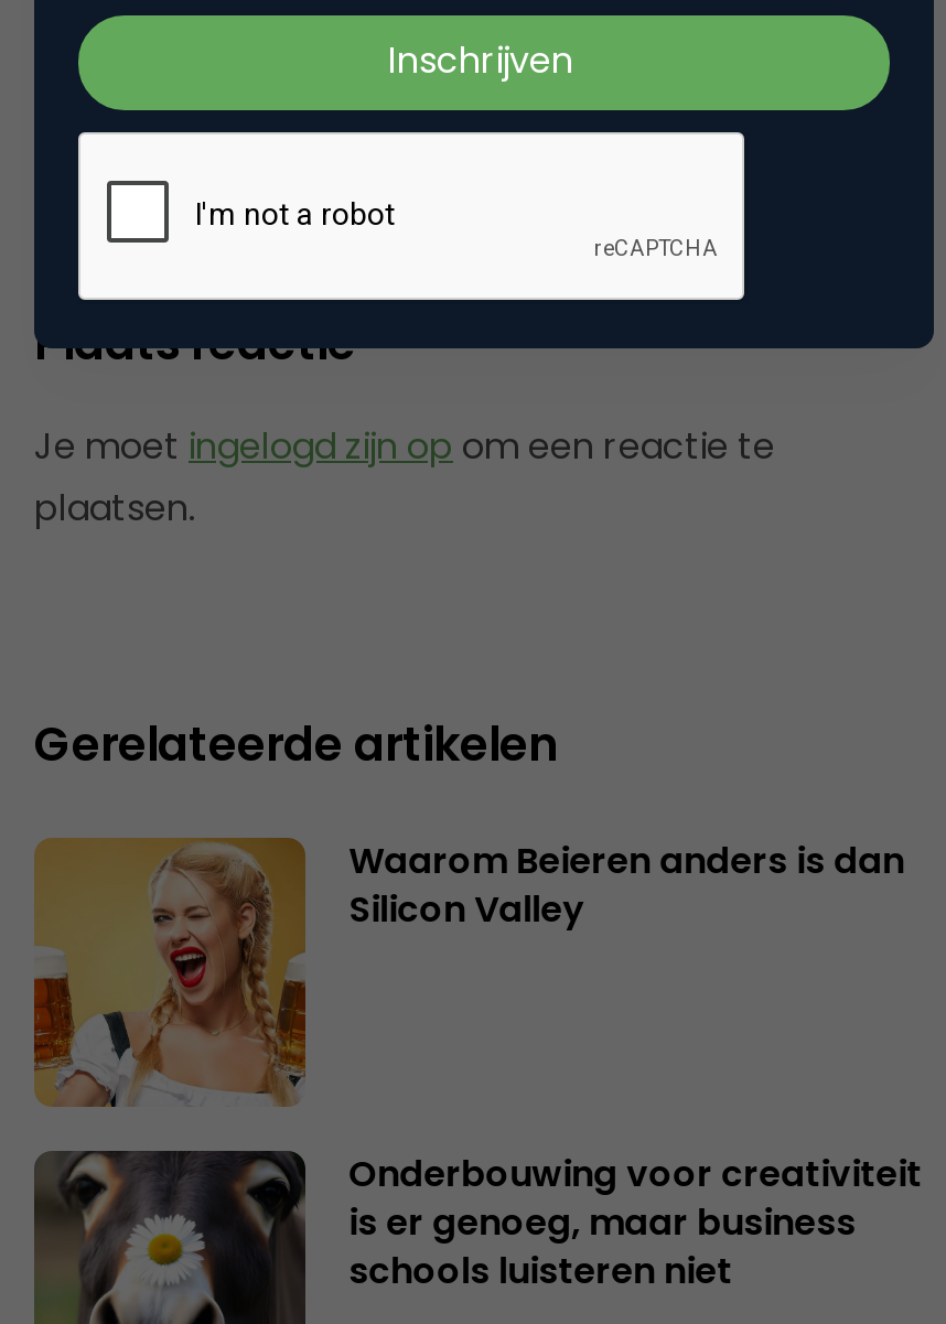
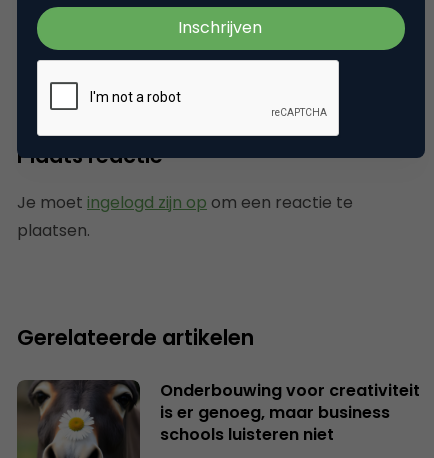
- [image]
- Waarom Beieren anders is dan
- Silicon Valley
